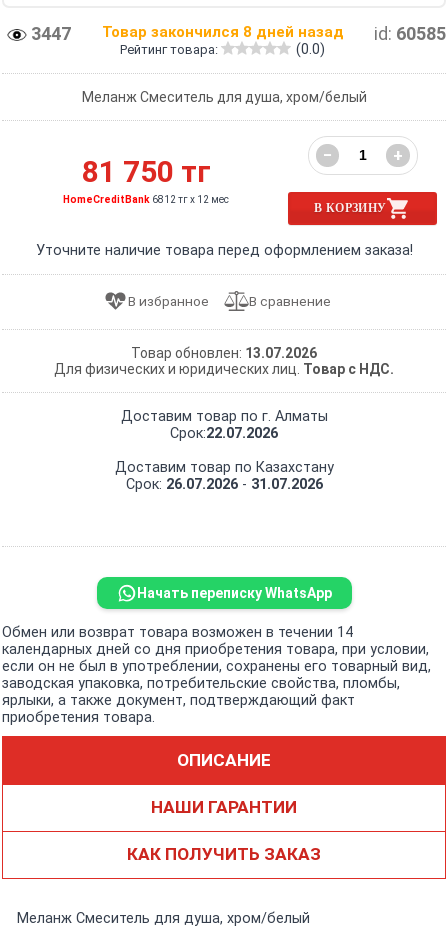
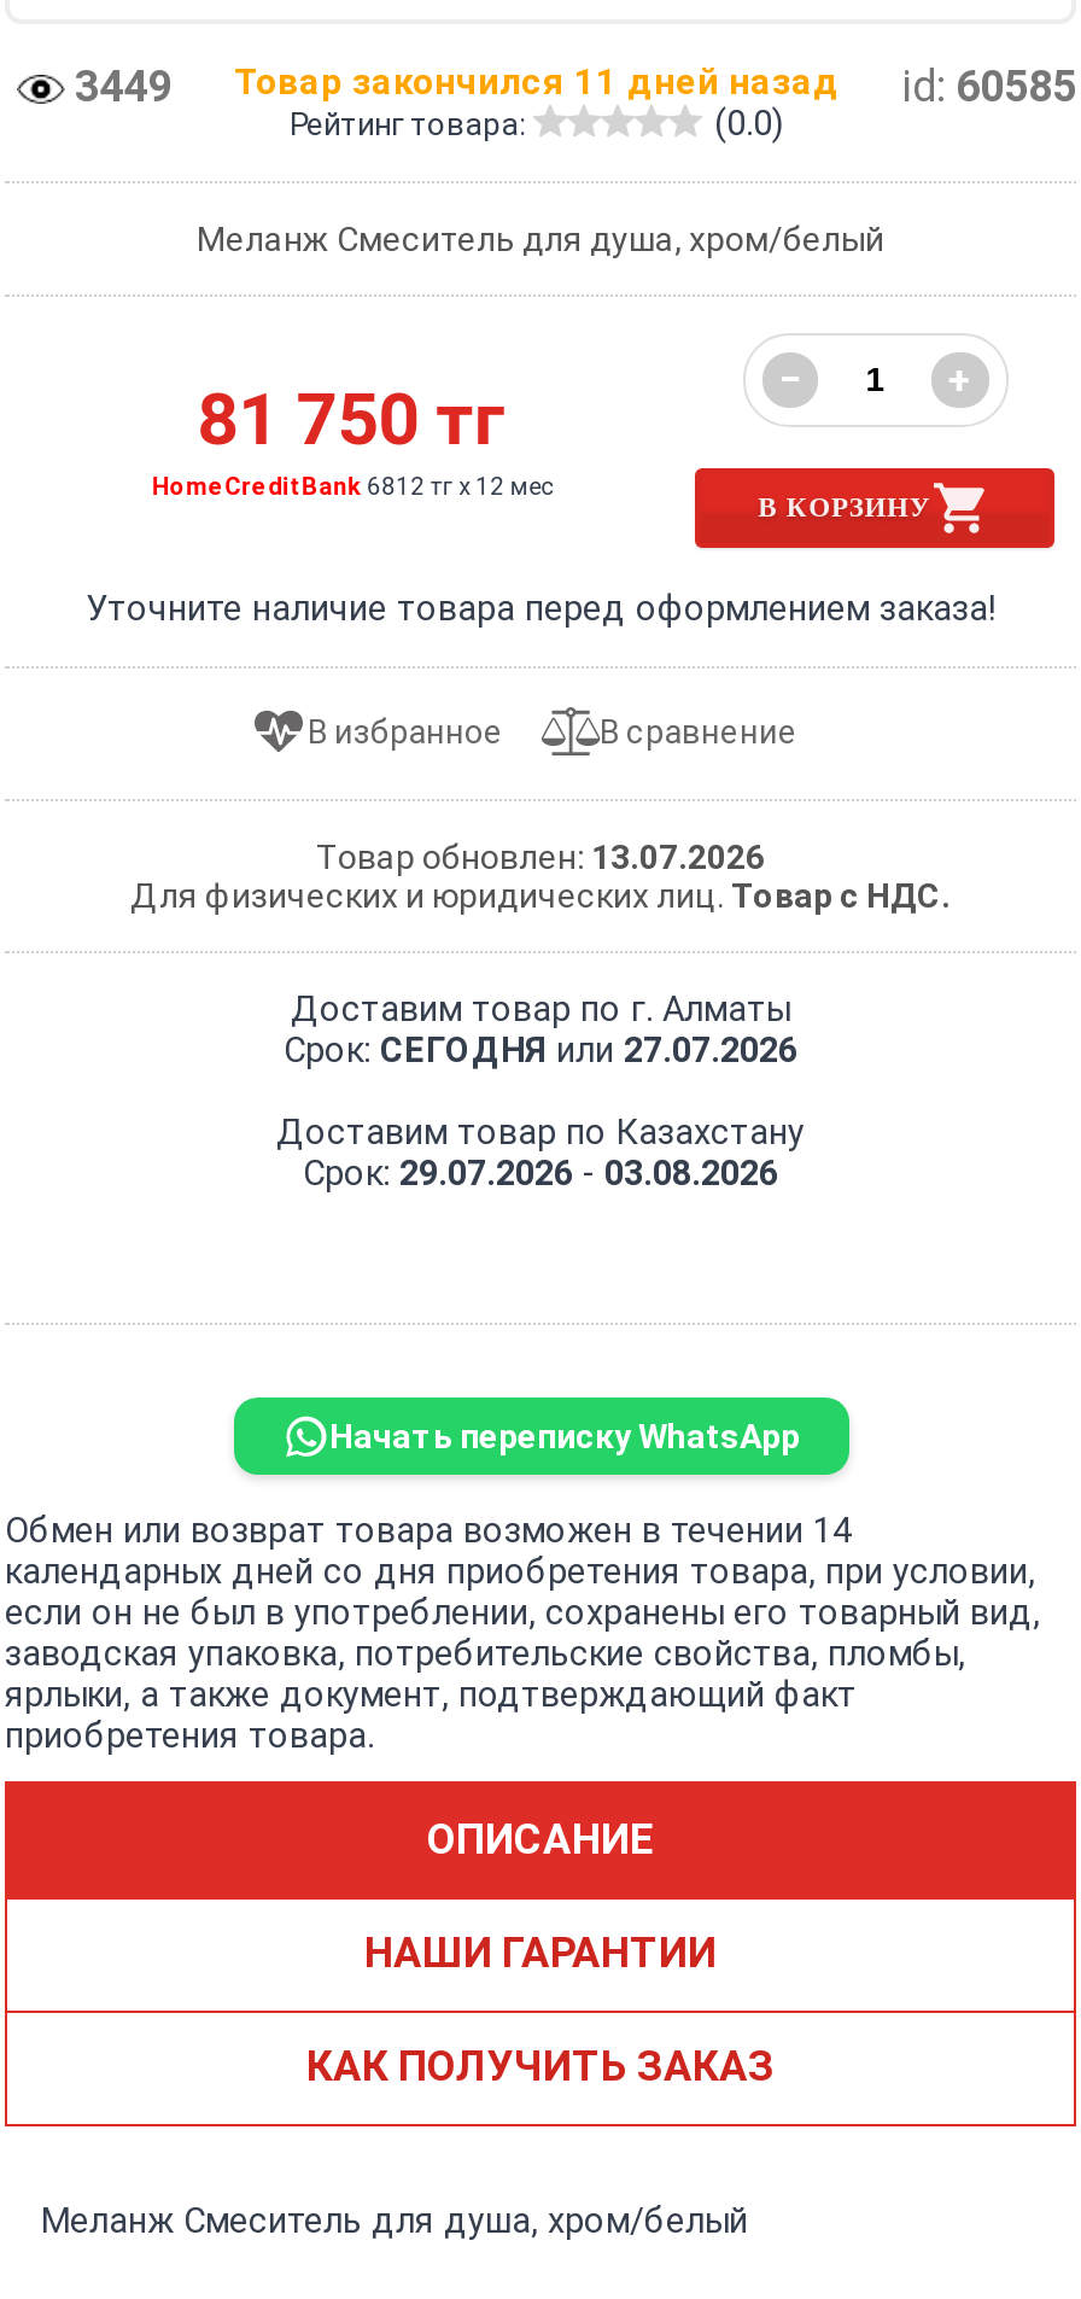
- 3447
+ 3449

- Товар закончился 8 дней назад
+ Товар закончился 11 дней назад

- Срок:22.07.2026
+ Срок: СЕГОДНЯ или 27.07.2026

- Срок: 26.07.2026 - 31.07.2026
+ Срок: 29.07.2026 - 03.08.2026
